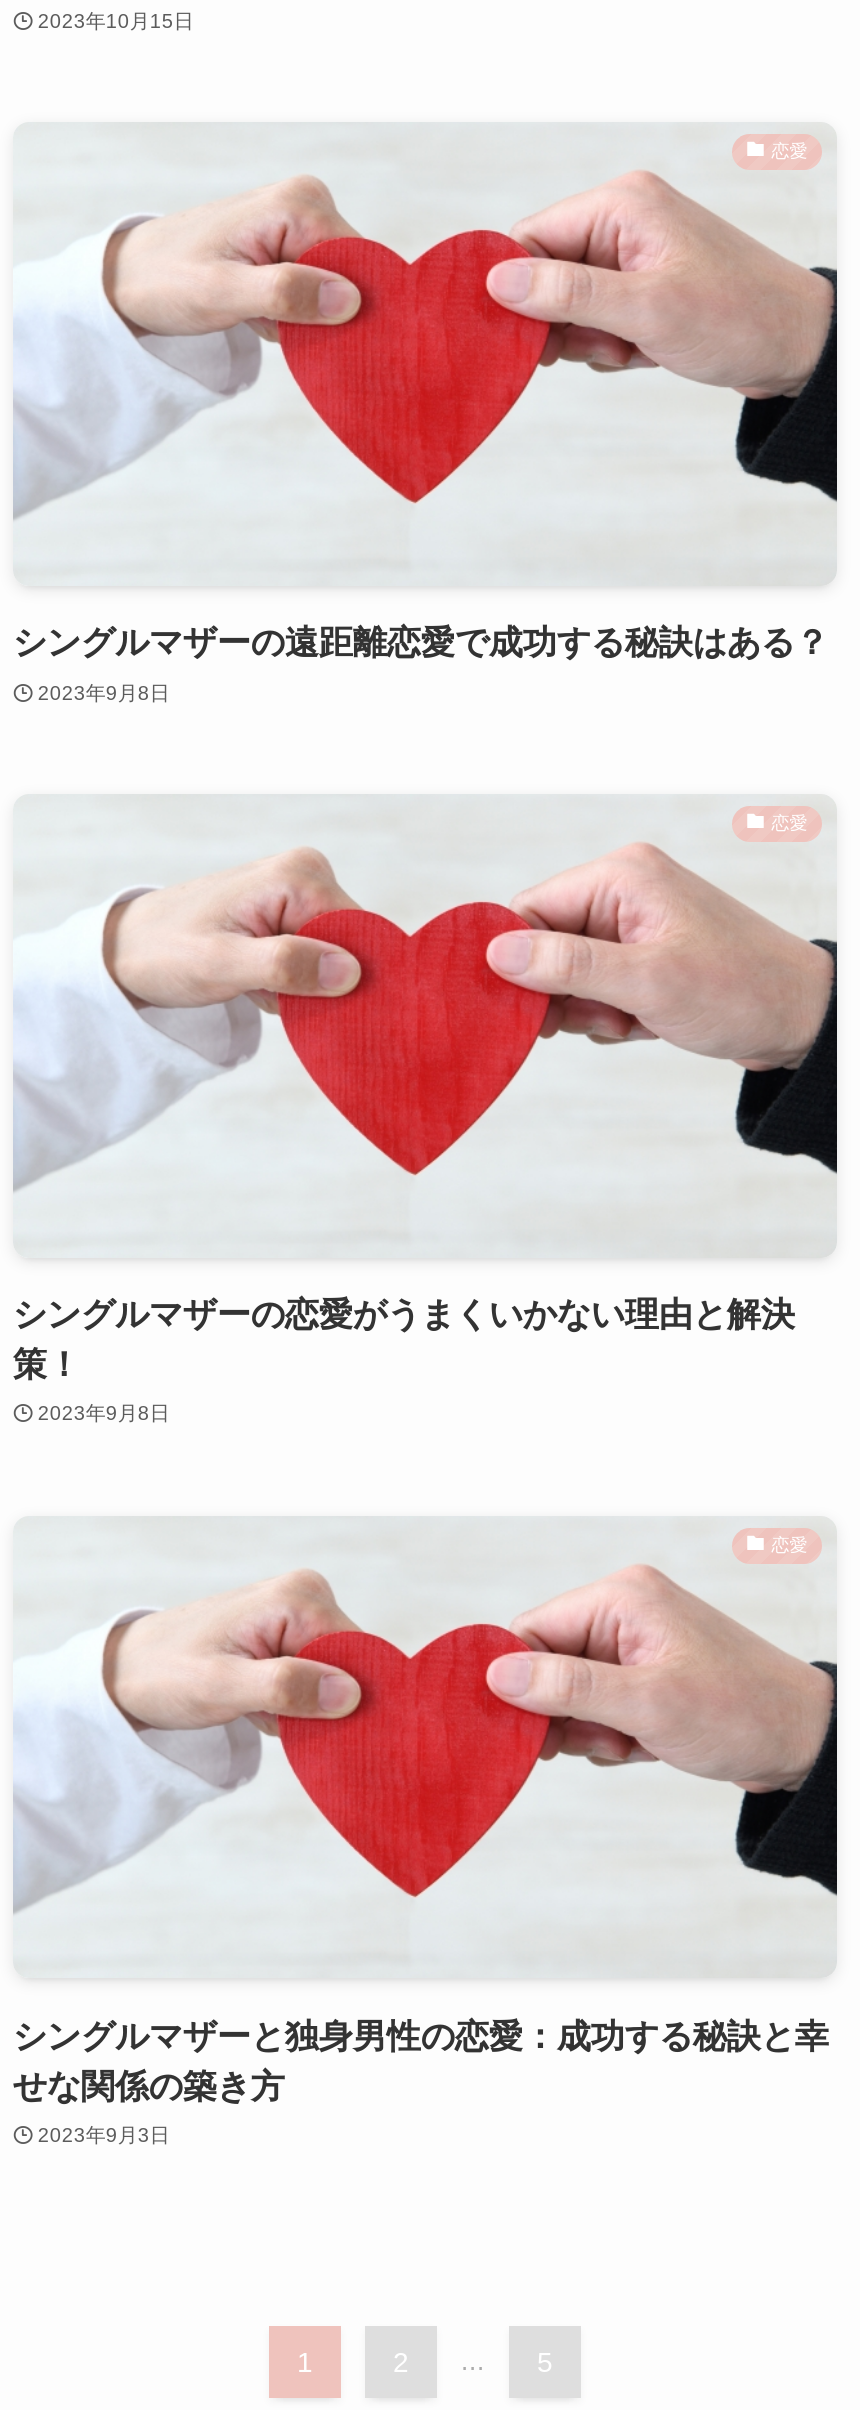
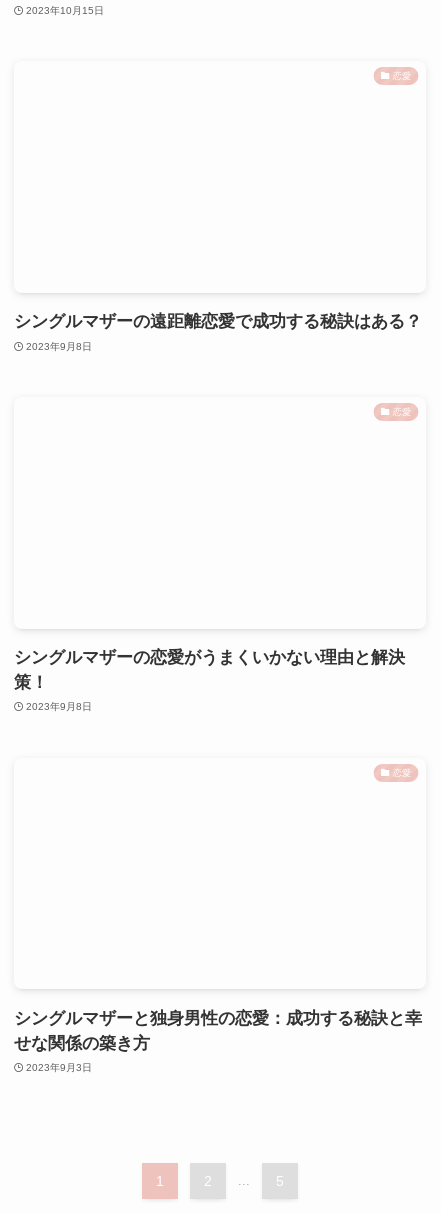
- [image]

- [image]

- [image]
